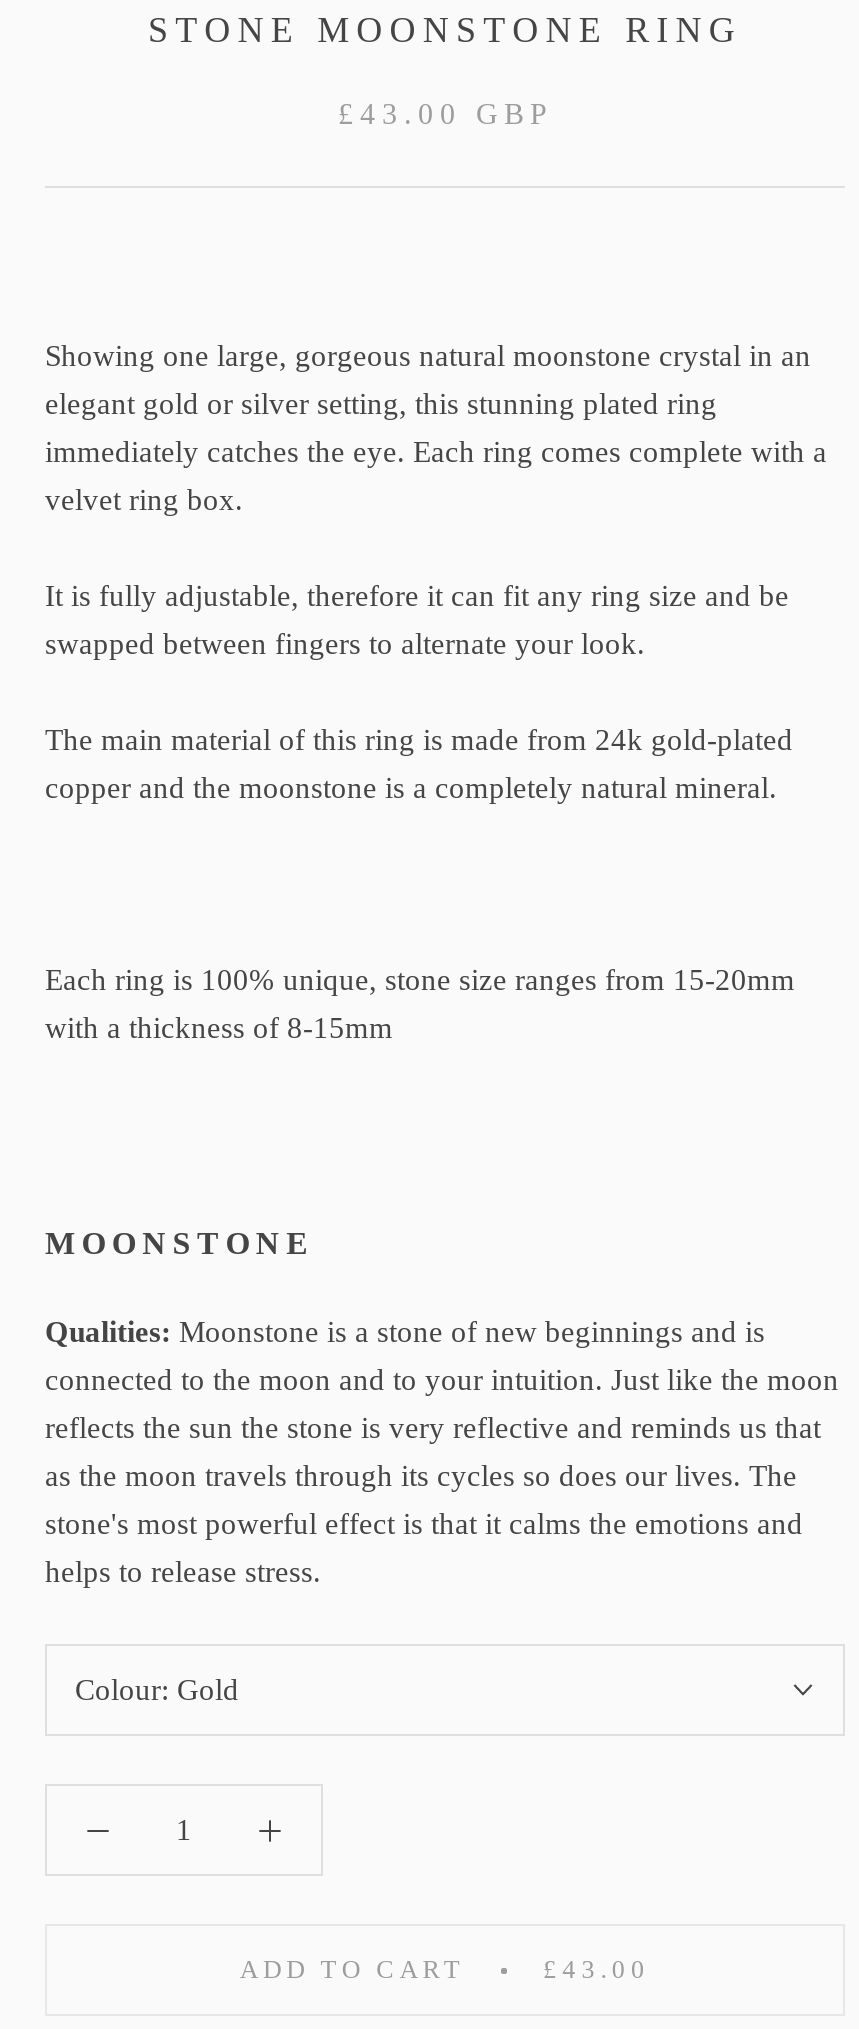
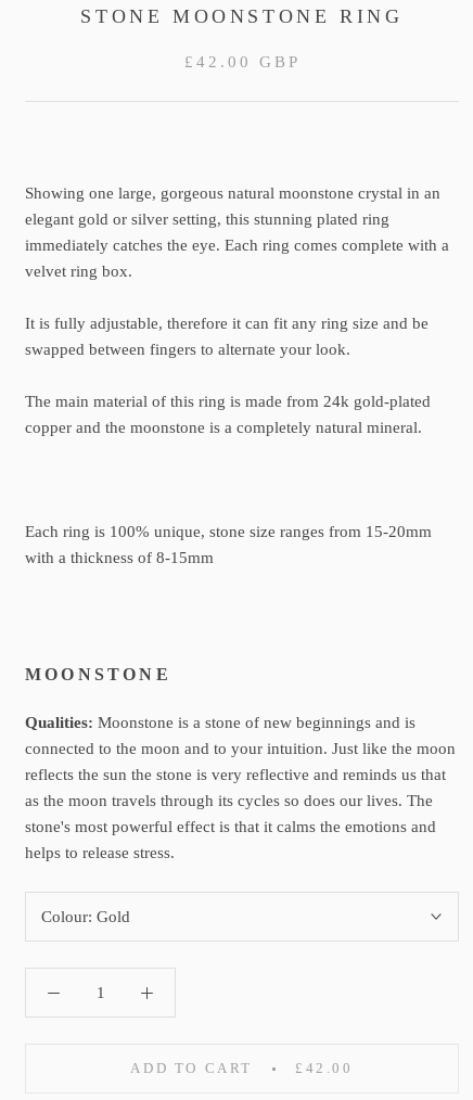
- £43.00 GBP
+ £42.00 GBP

- £43.00
+ £42.00
